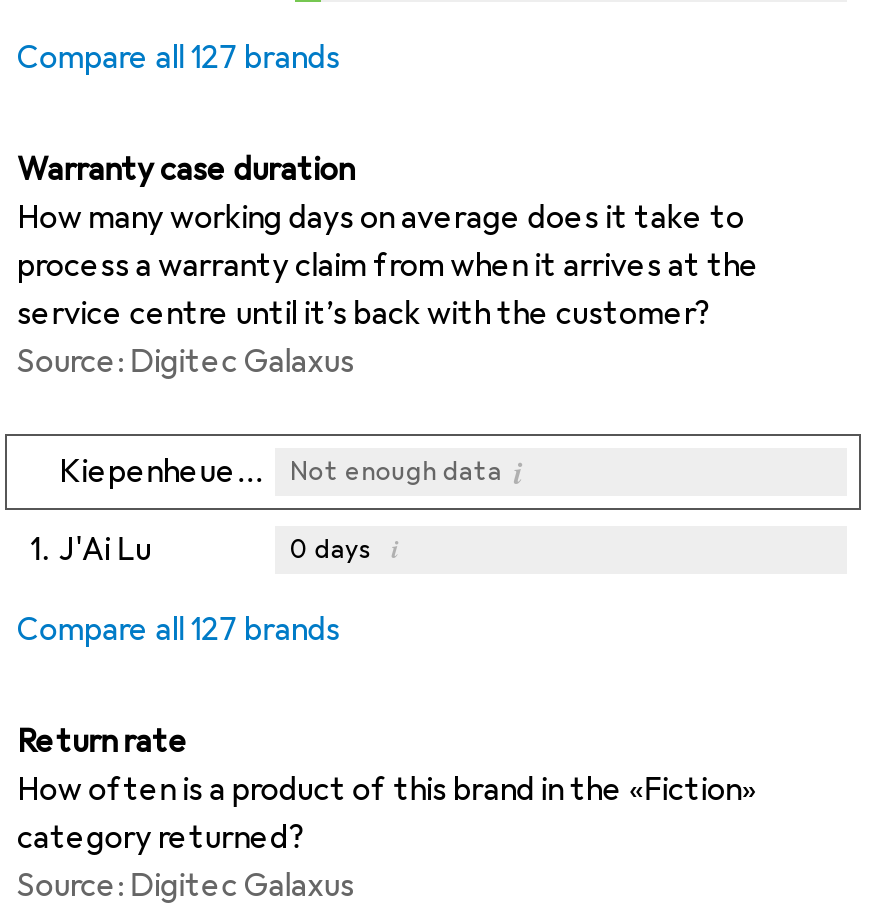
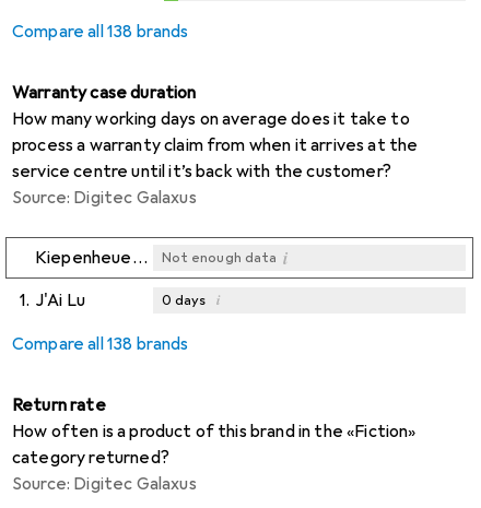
- Compare all 127 brands
+ Compare all 138 brands

- Compare all 127 brands
+ Compare all 138 brands
